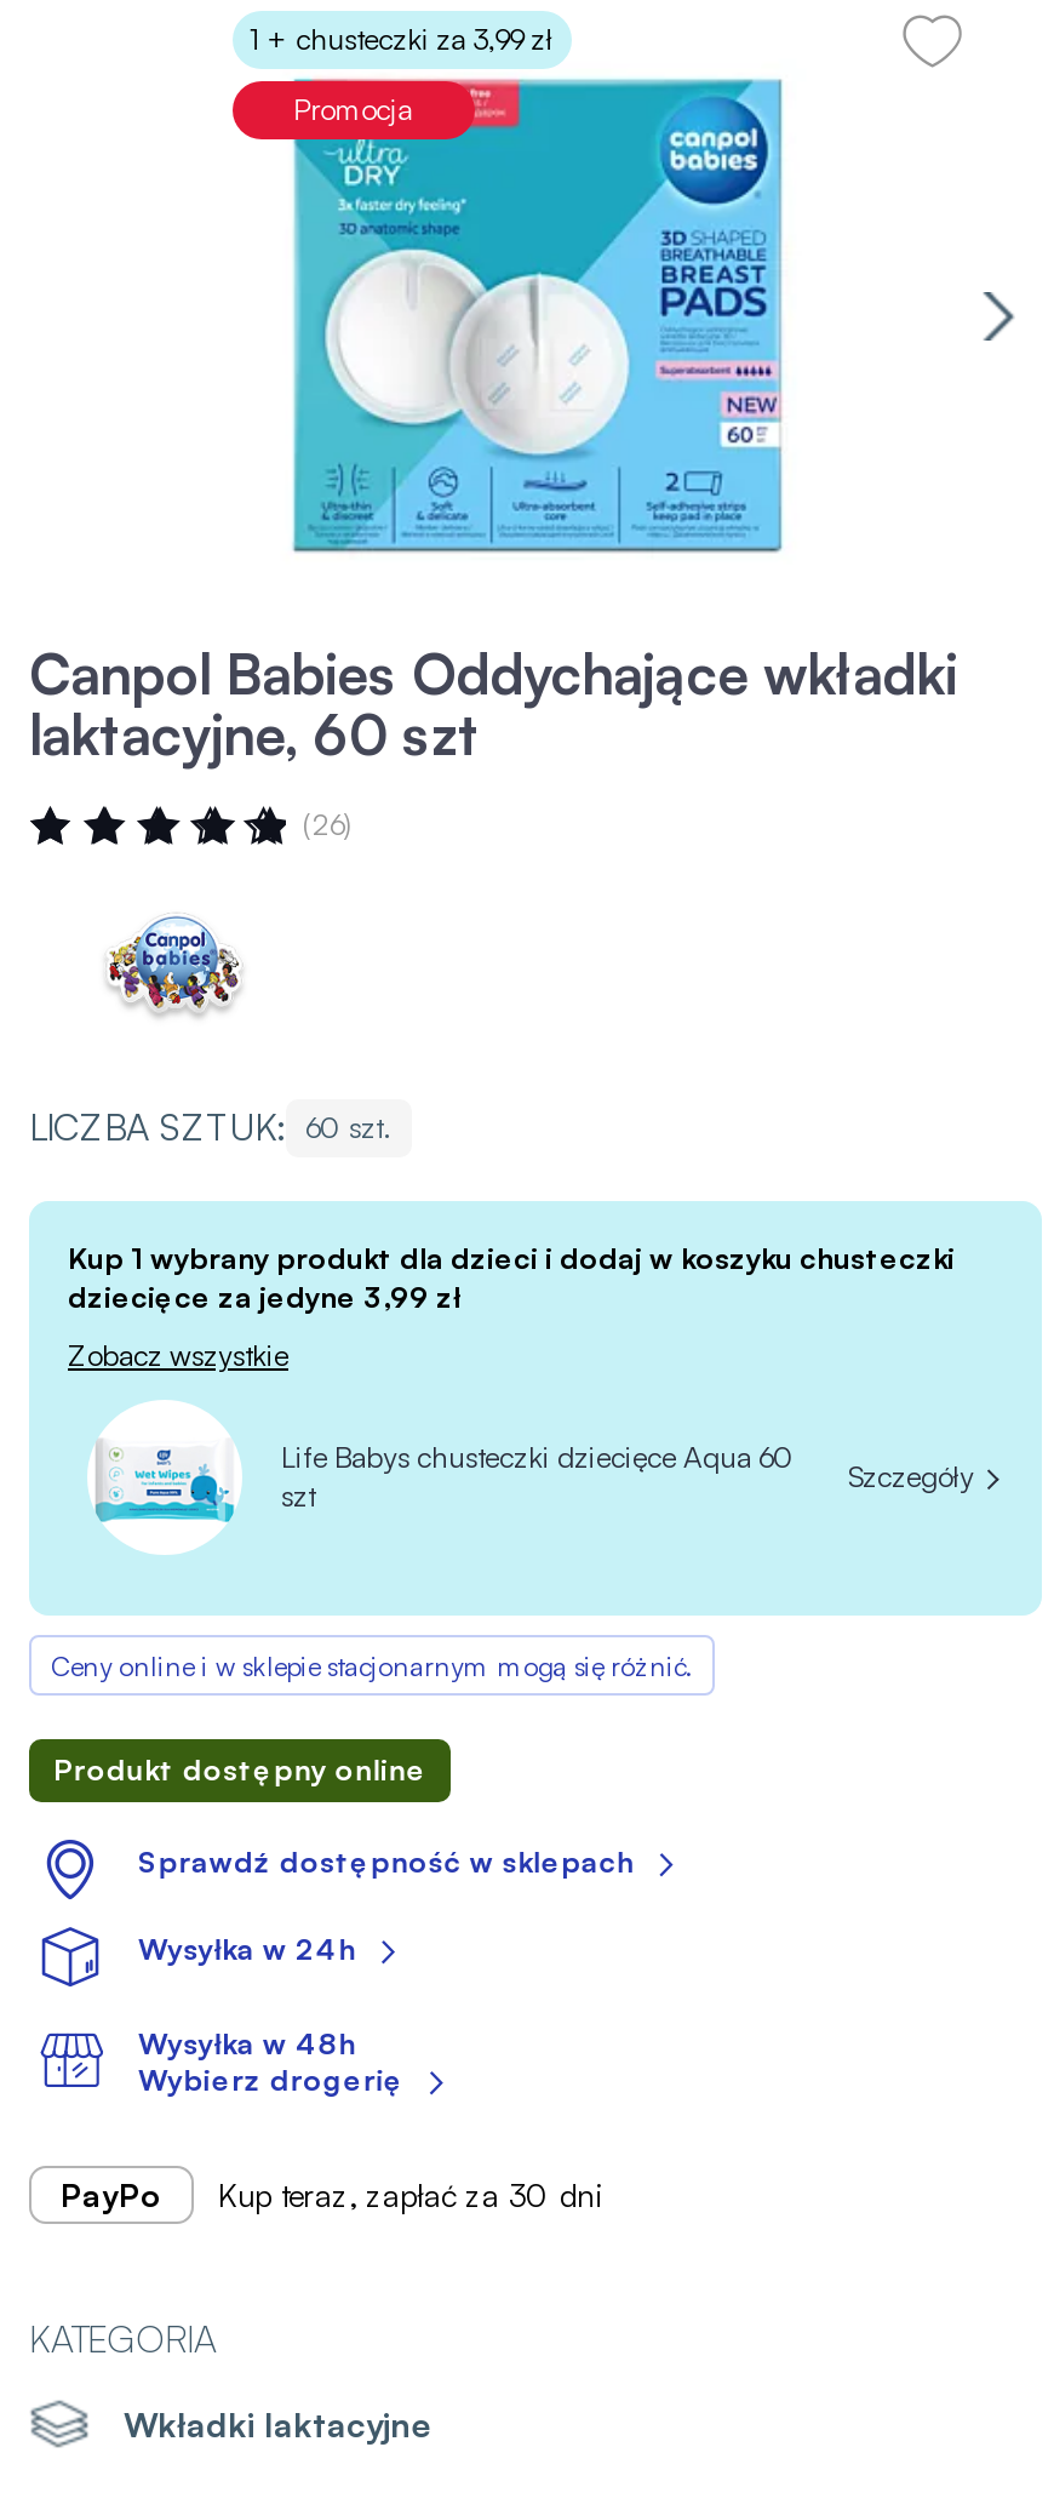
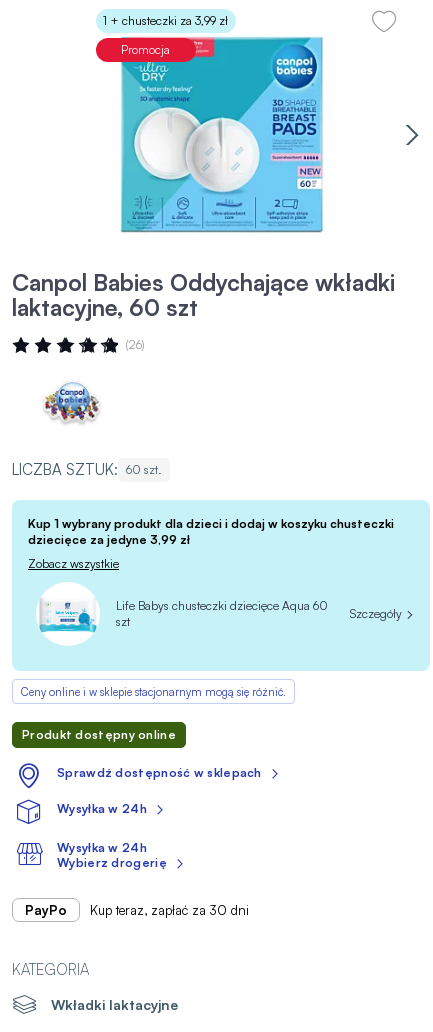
- Wysyłka w 48h
+ Wysyłka w 24h
